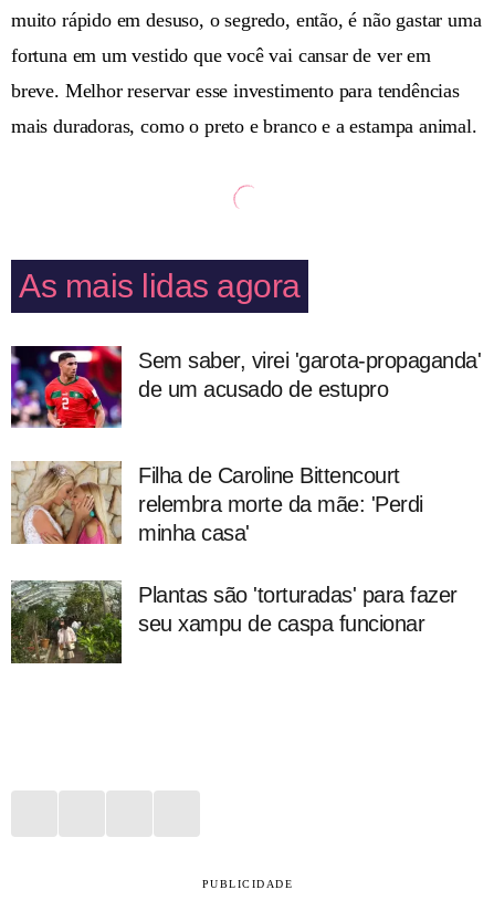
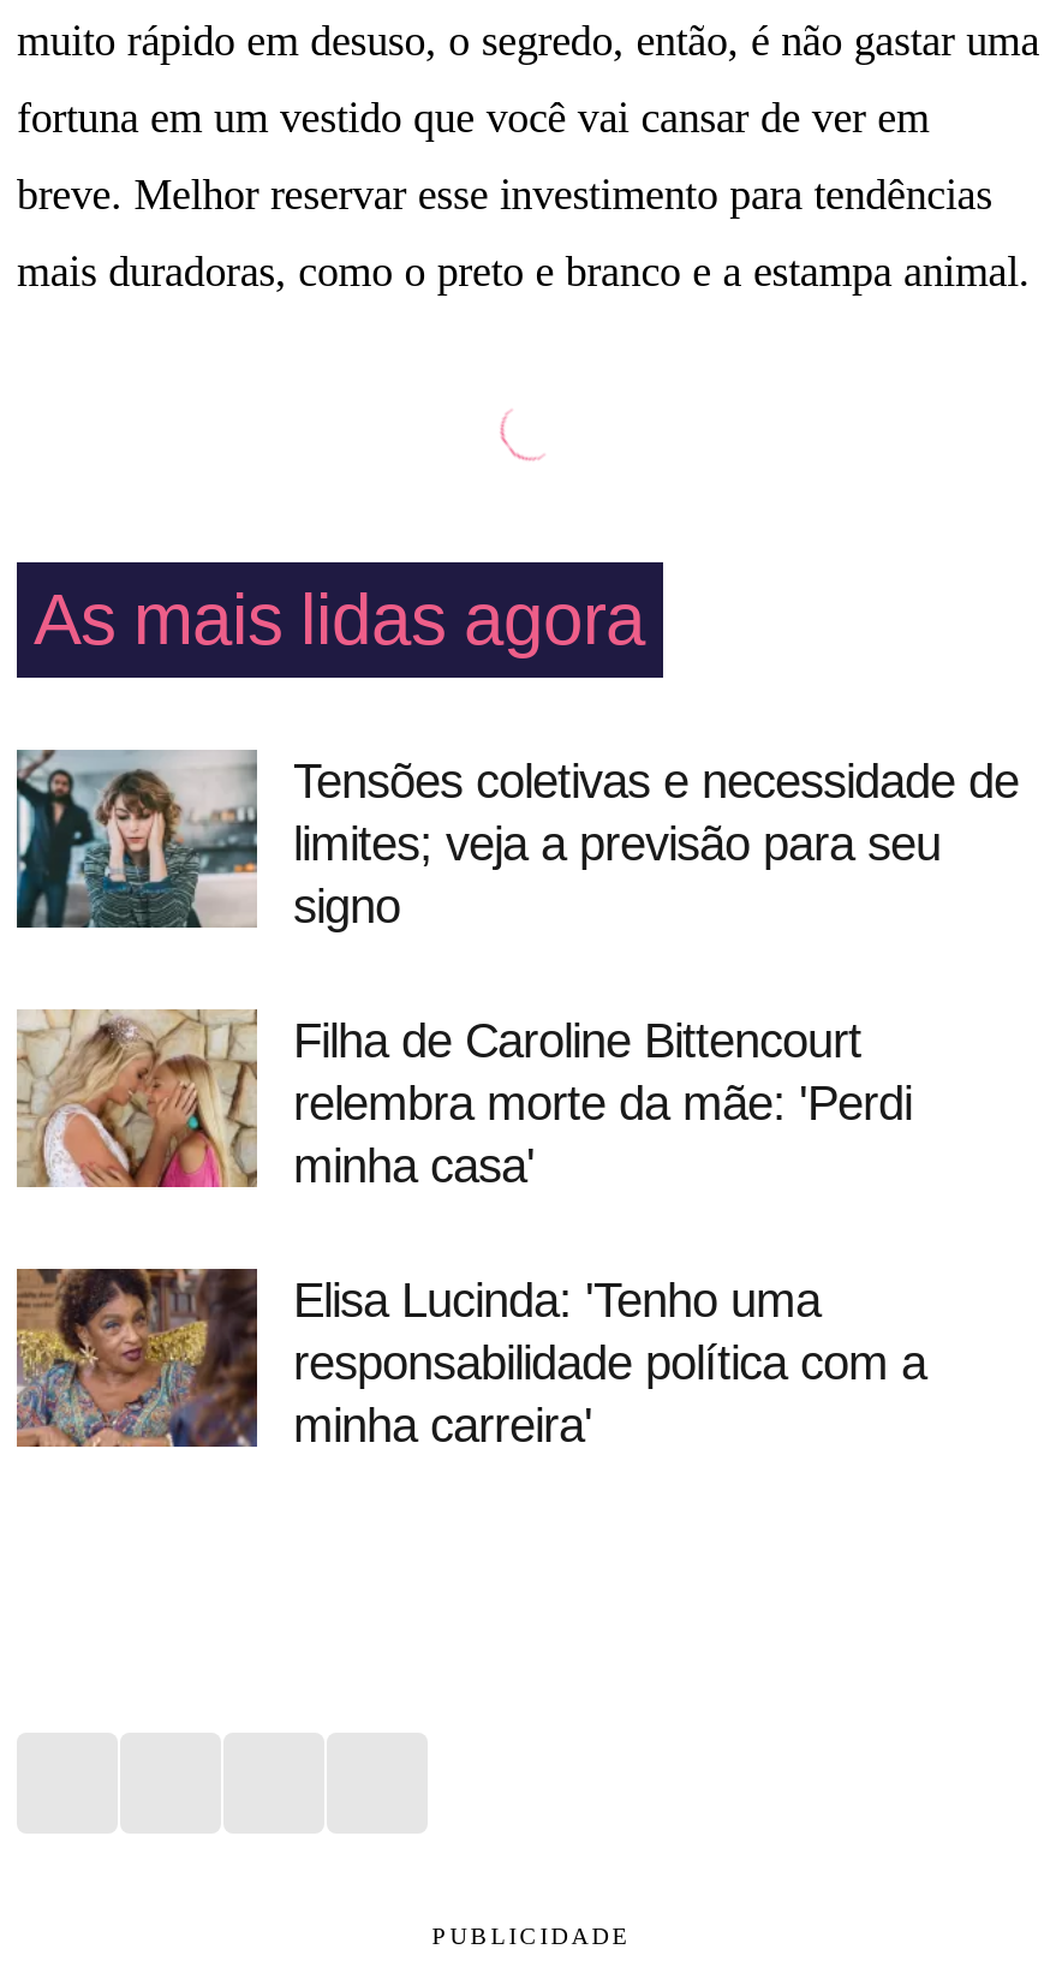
- [image]
- Sem saber, virei 'garota-propaganda'
- de um acusado de estupro
+ [image]
+ Tensões coletivas e necessidade de
+ limites; veja a previsão para seu
+ signo

- [image]
- Plantas são 'torturadas' para fazer
- seu xampu de caspa funcionar
+ [image]
+ Elisa Lucinda: 'Tenho uma
+ responsabilidade política com a
+ minha carreira'
